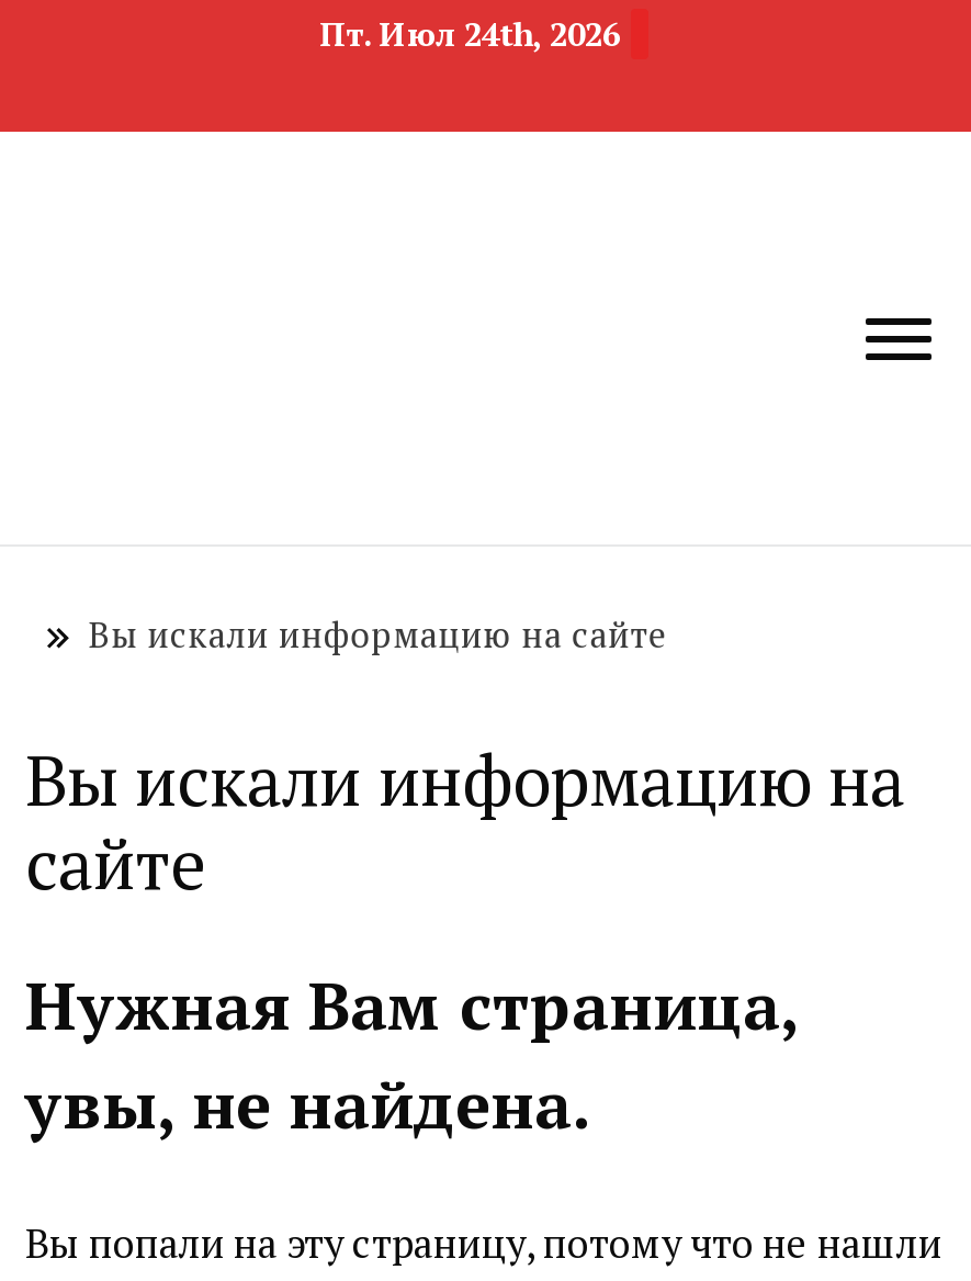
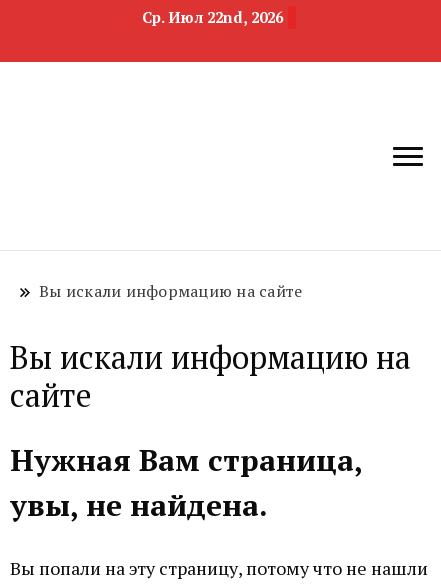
- Пт. Июл 24th, 2026
+ Ср. Июл 22nd, 2026
